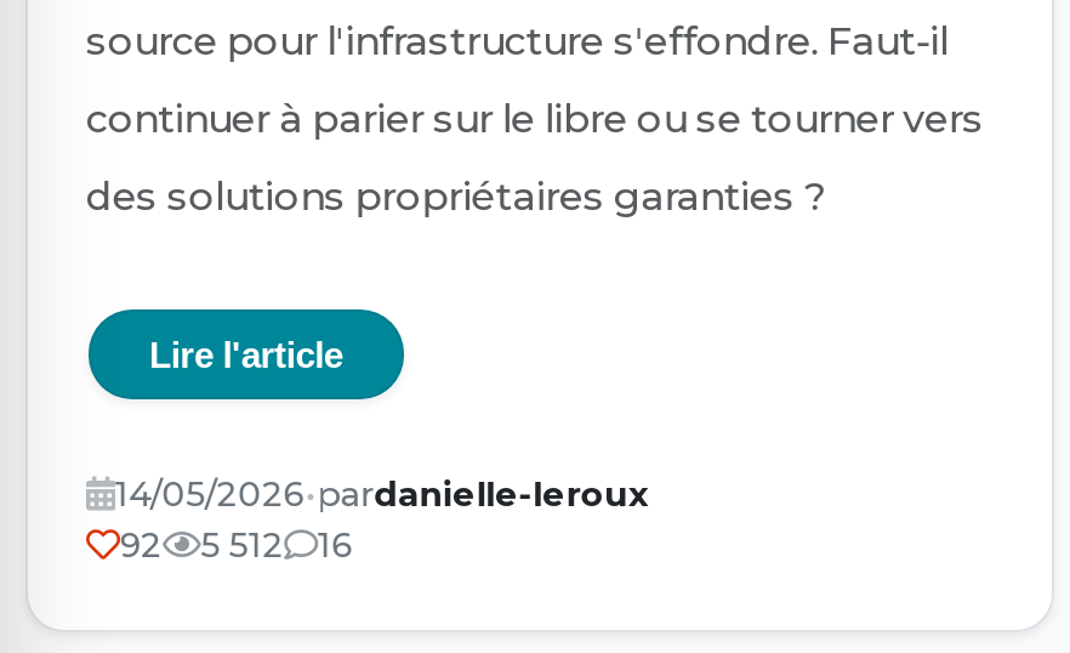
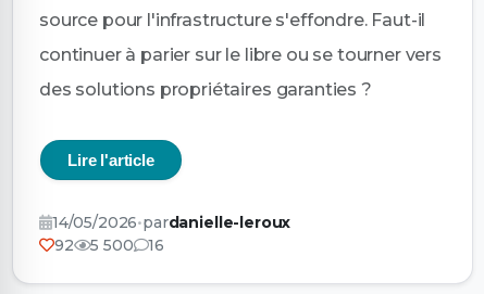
- 92 5 512 16
+ 92 5 500 16
